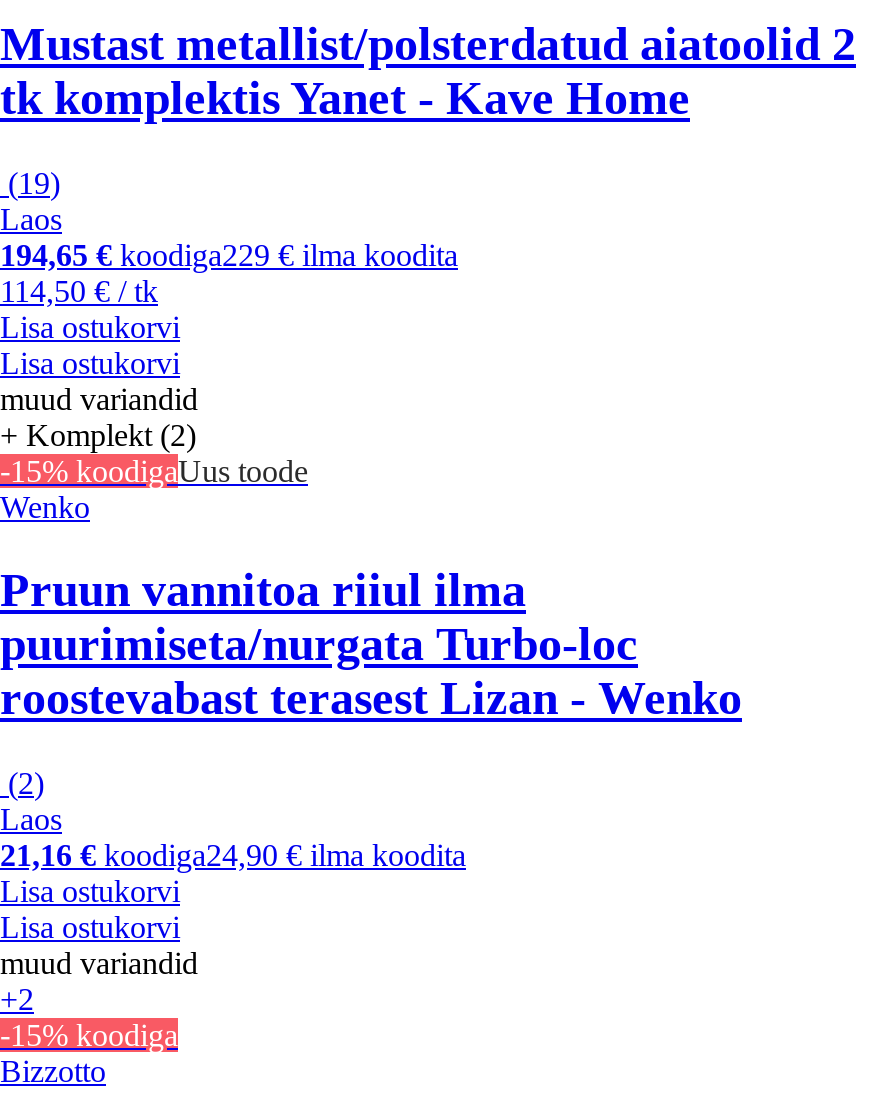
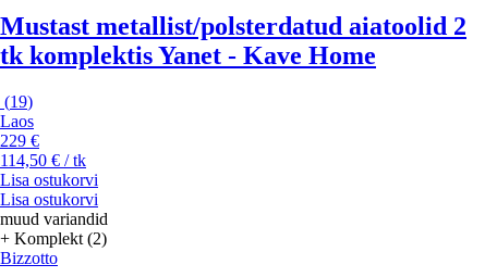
- 194,65 €koodiga229 € ilma koodita
+ 229 €

- -15% koodigaUus toode
- Wenko
- Pruun vannitoa riiul ilma
- puurimiseta/nurgata Turbo-loc
- roostevabast terasest Lizan - Wenko
- (2)
- Laos
- 21,16 €koodiga24,90 € ilma koodita
- Lisa ostukorvi
- Lisa ostukorvi
- muud variandid
- +2
- -15% koodiga
